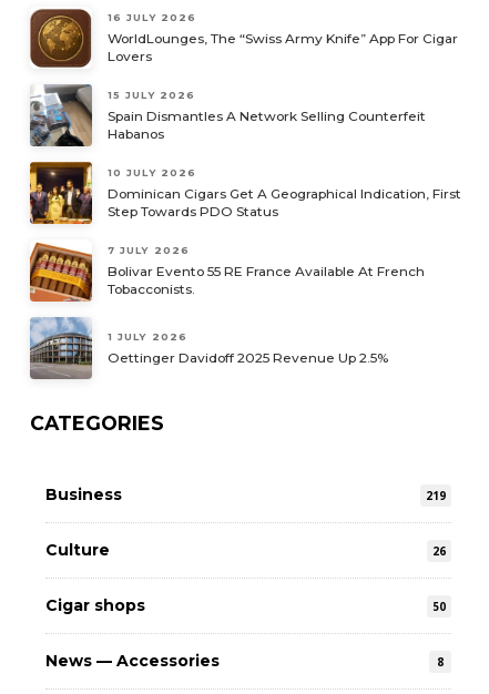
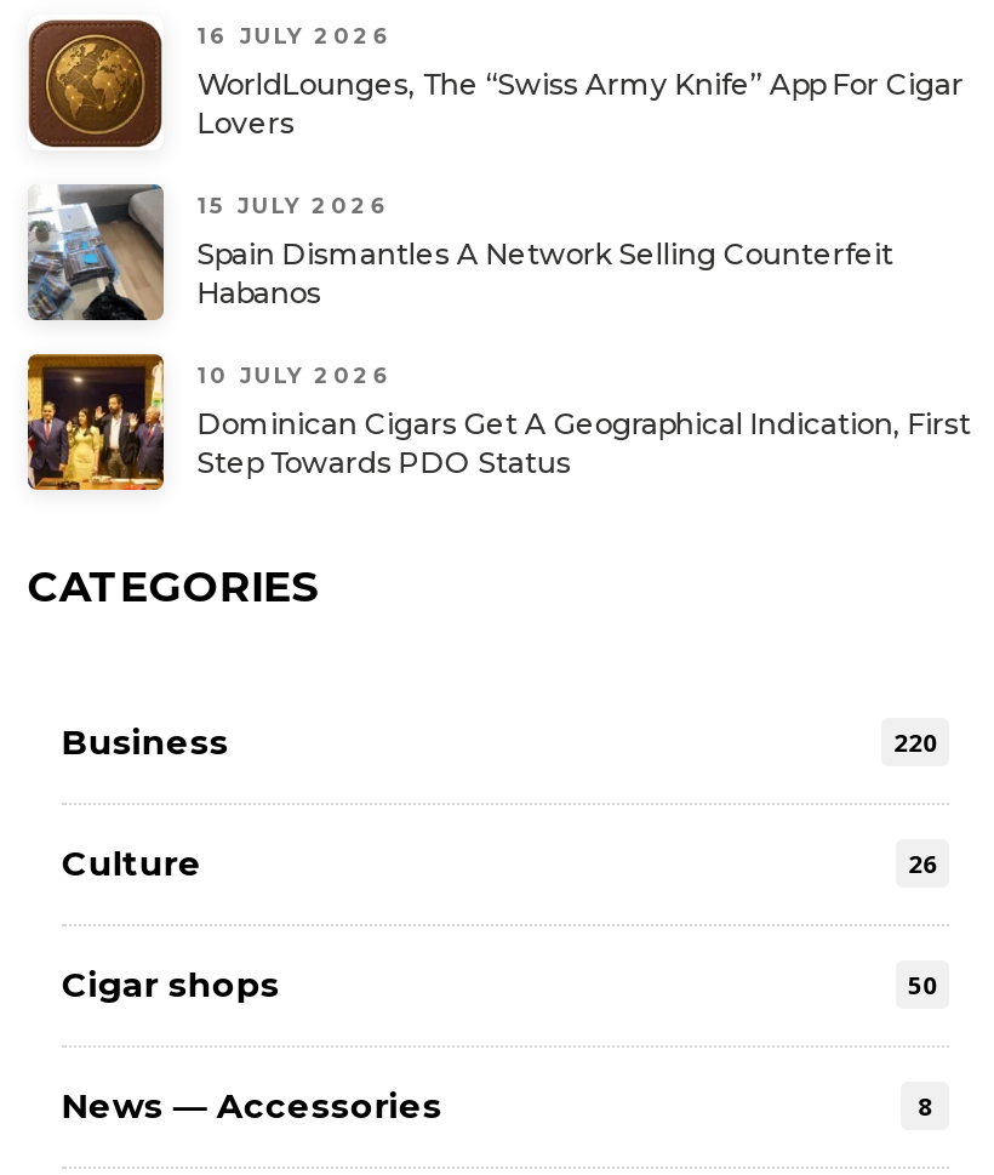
- [image]
- 7 JULY 2026
- Bolivar Evento 55 RE France Available At French
- Tobacconists.
- 1 JULY 2026
- Oettinger Davidoff 2025 Revenue Up 2.5%

- [image]

- 219
+ 220
